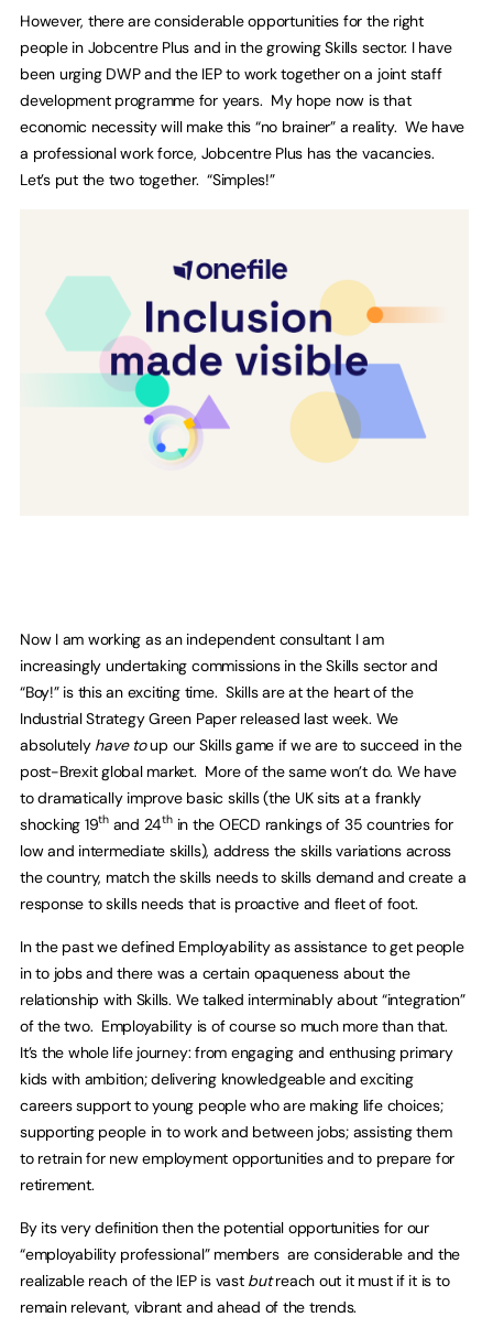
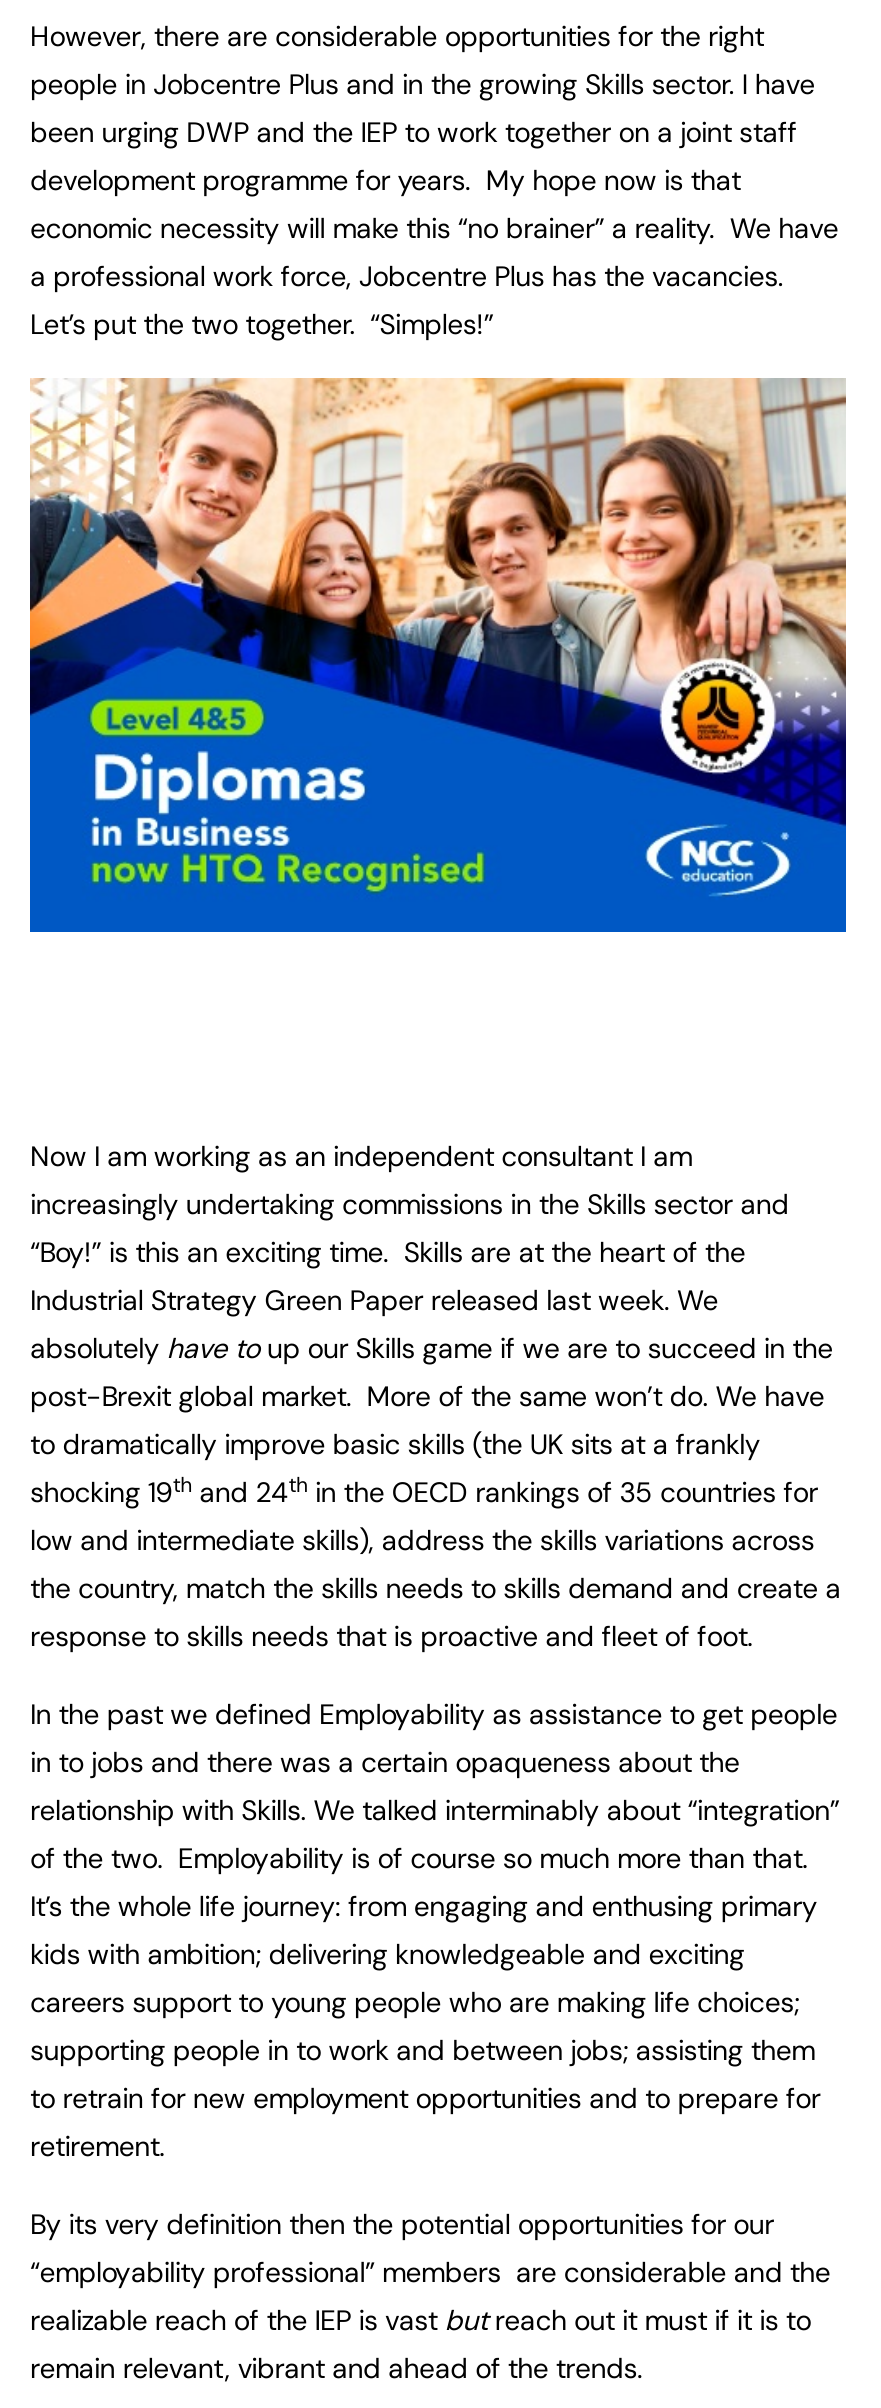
- [image]
+ [image]
